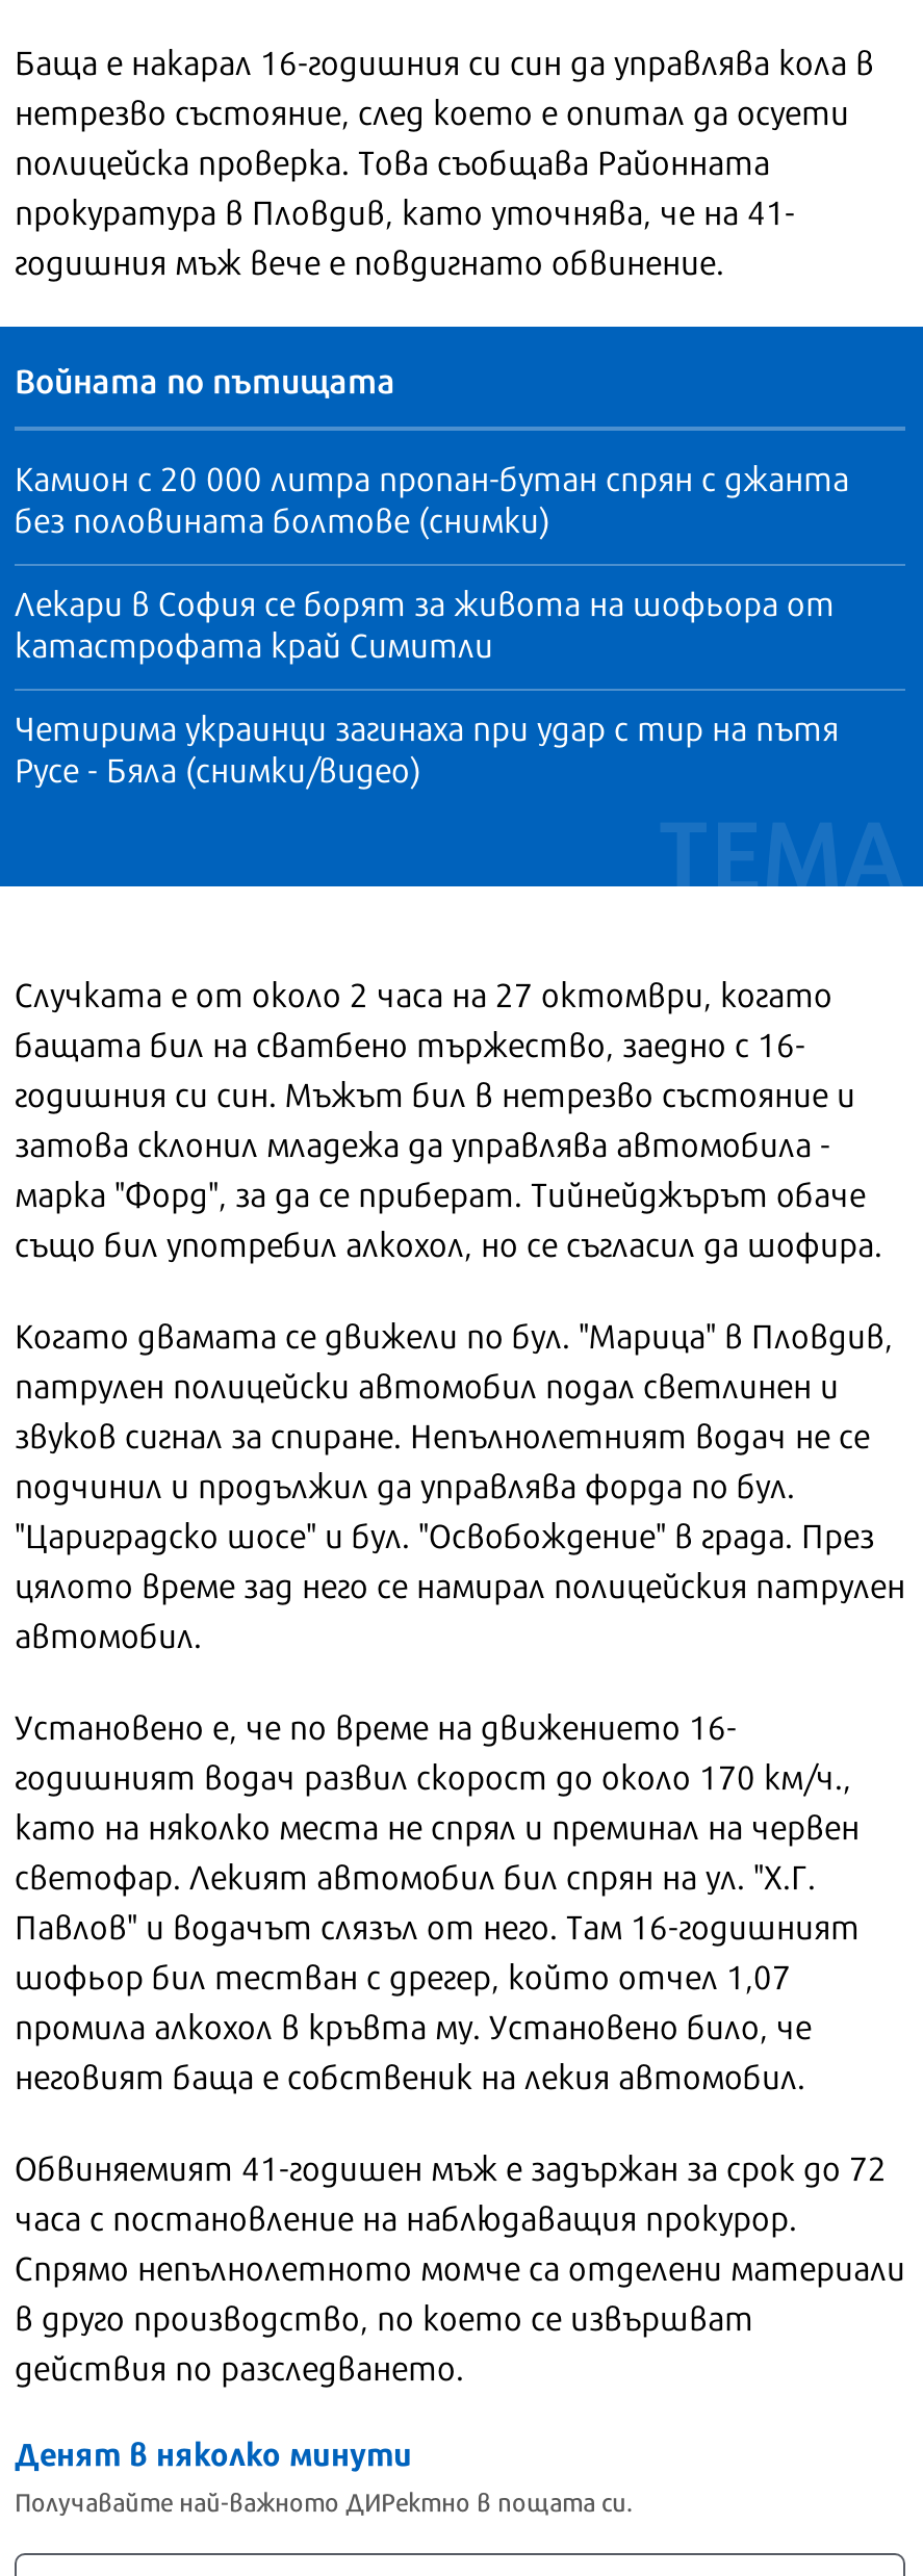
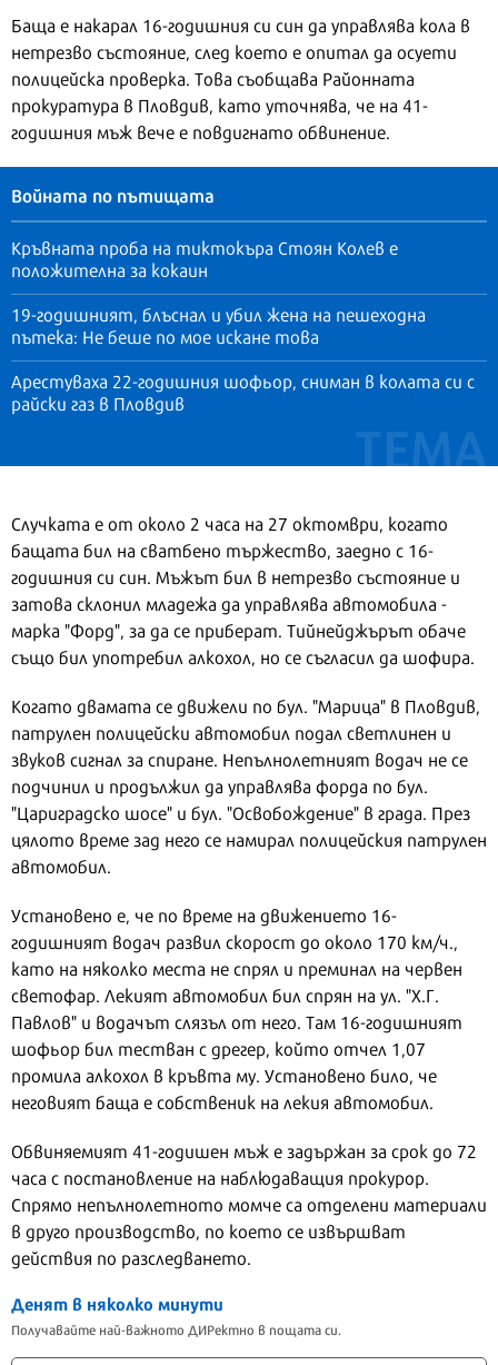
- Камион с 20 000 литра пропан-бутан спрян с джанта
- без половината болтове (снимки)
+ Кръвната проба на тиктокъра Стоян Колев е
+ положителна за кокаин

- Лекари в София се борят за живота на шофьора от
- катастрофата край Симитли
+ 19-годишният, блъснал и убил жена на пешеходна
+ пътека: Не беше по мое искане това

- Четирима украинци загинаха при удар с тир на пътя
- Русе - Бяла (снимки/видео)
+ Арестуваха 22-годишния шофьор, сниман в колата си с
+ райски газ в Пловдив
